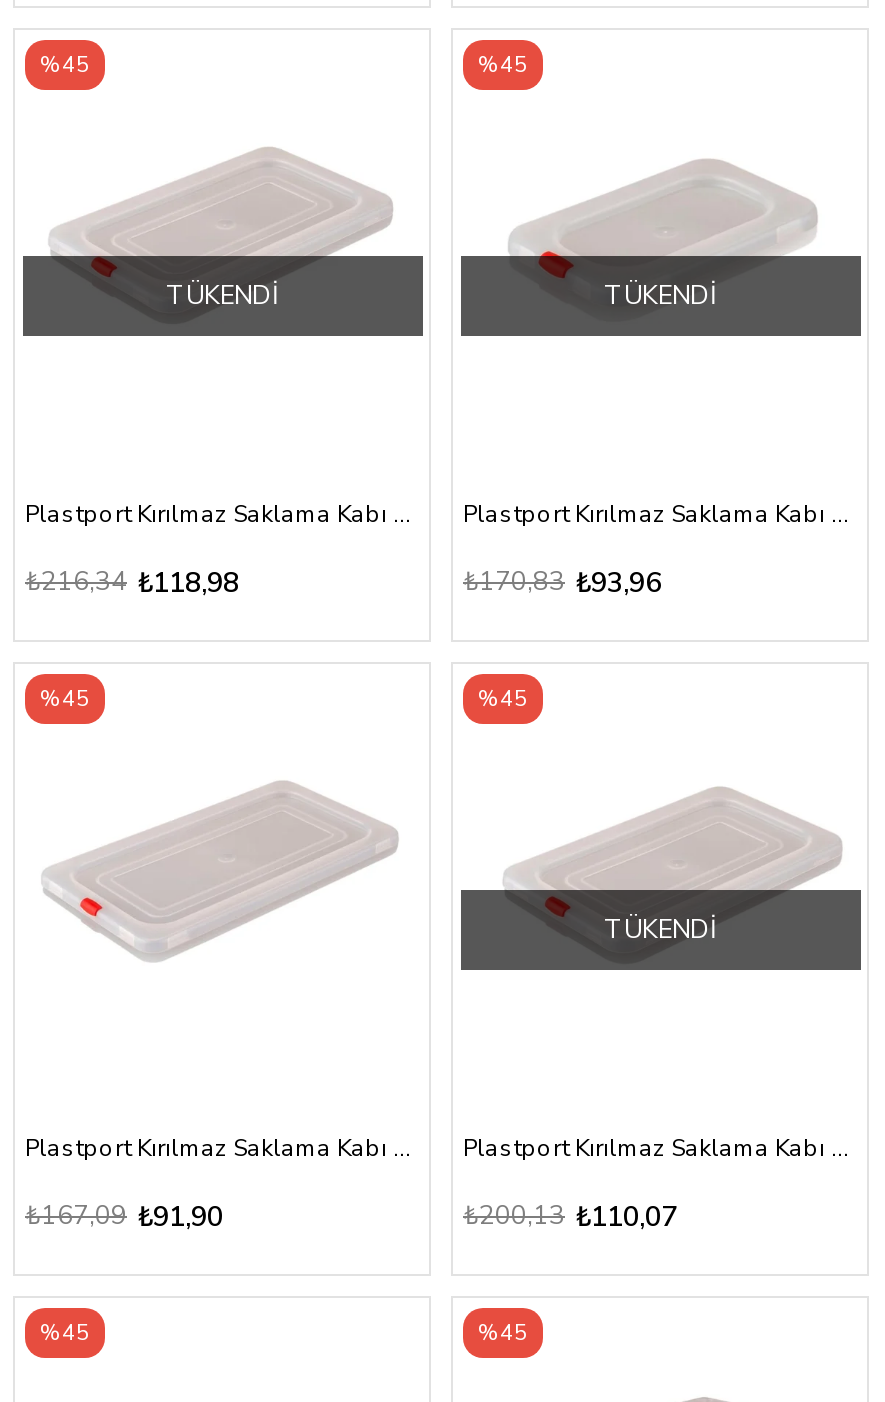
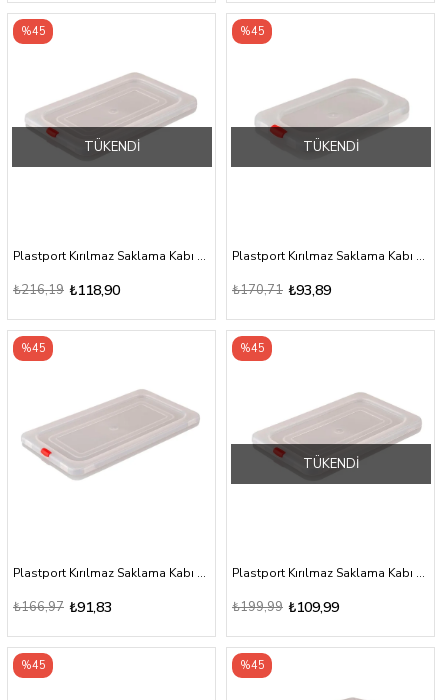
- ₺216,34
+ ₺216,19

- ₺118,98
+ ₺118,90

- ₺170,83
+ ₺170,71

- ₺93,96
+ ₺93,89

- ₺167,09
+ ₺166,97

- ₺91,90
+ ₺91,83

- ₺200,13
+ ₺199,99

- ₺110,07
+ ₺109,99
